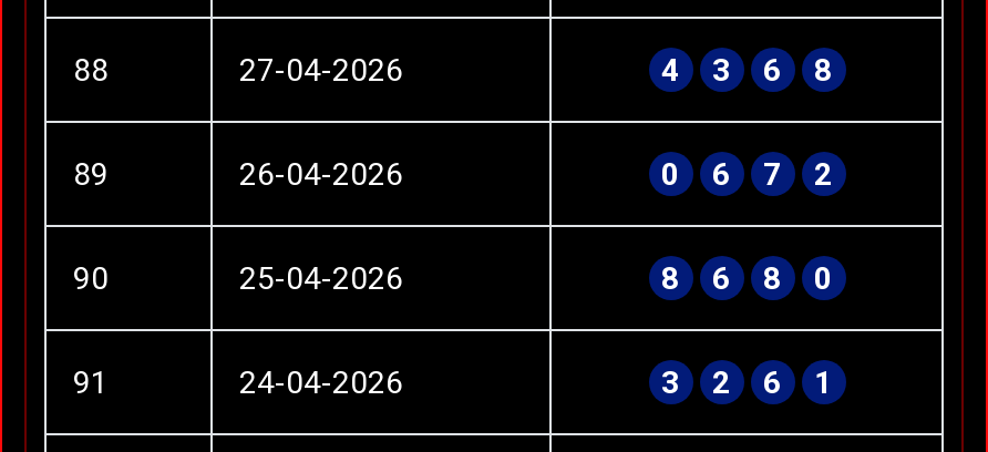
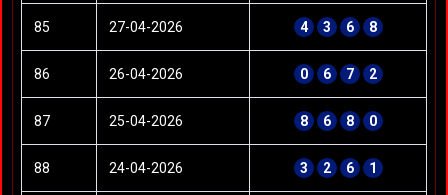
- 88
+ 85

- 89
+ 86

- 90
+ 87

- 91
+ 88
